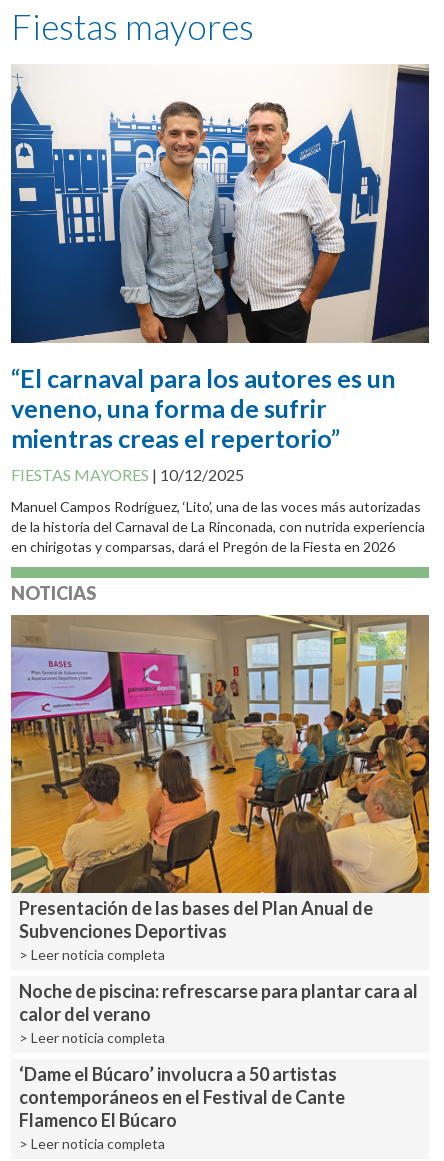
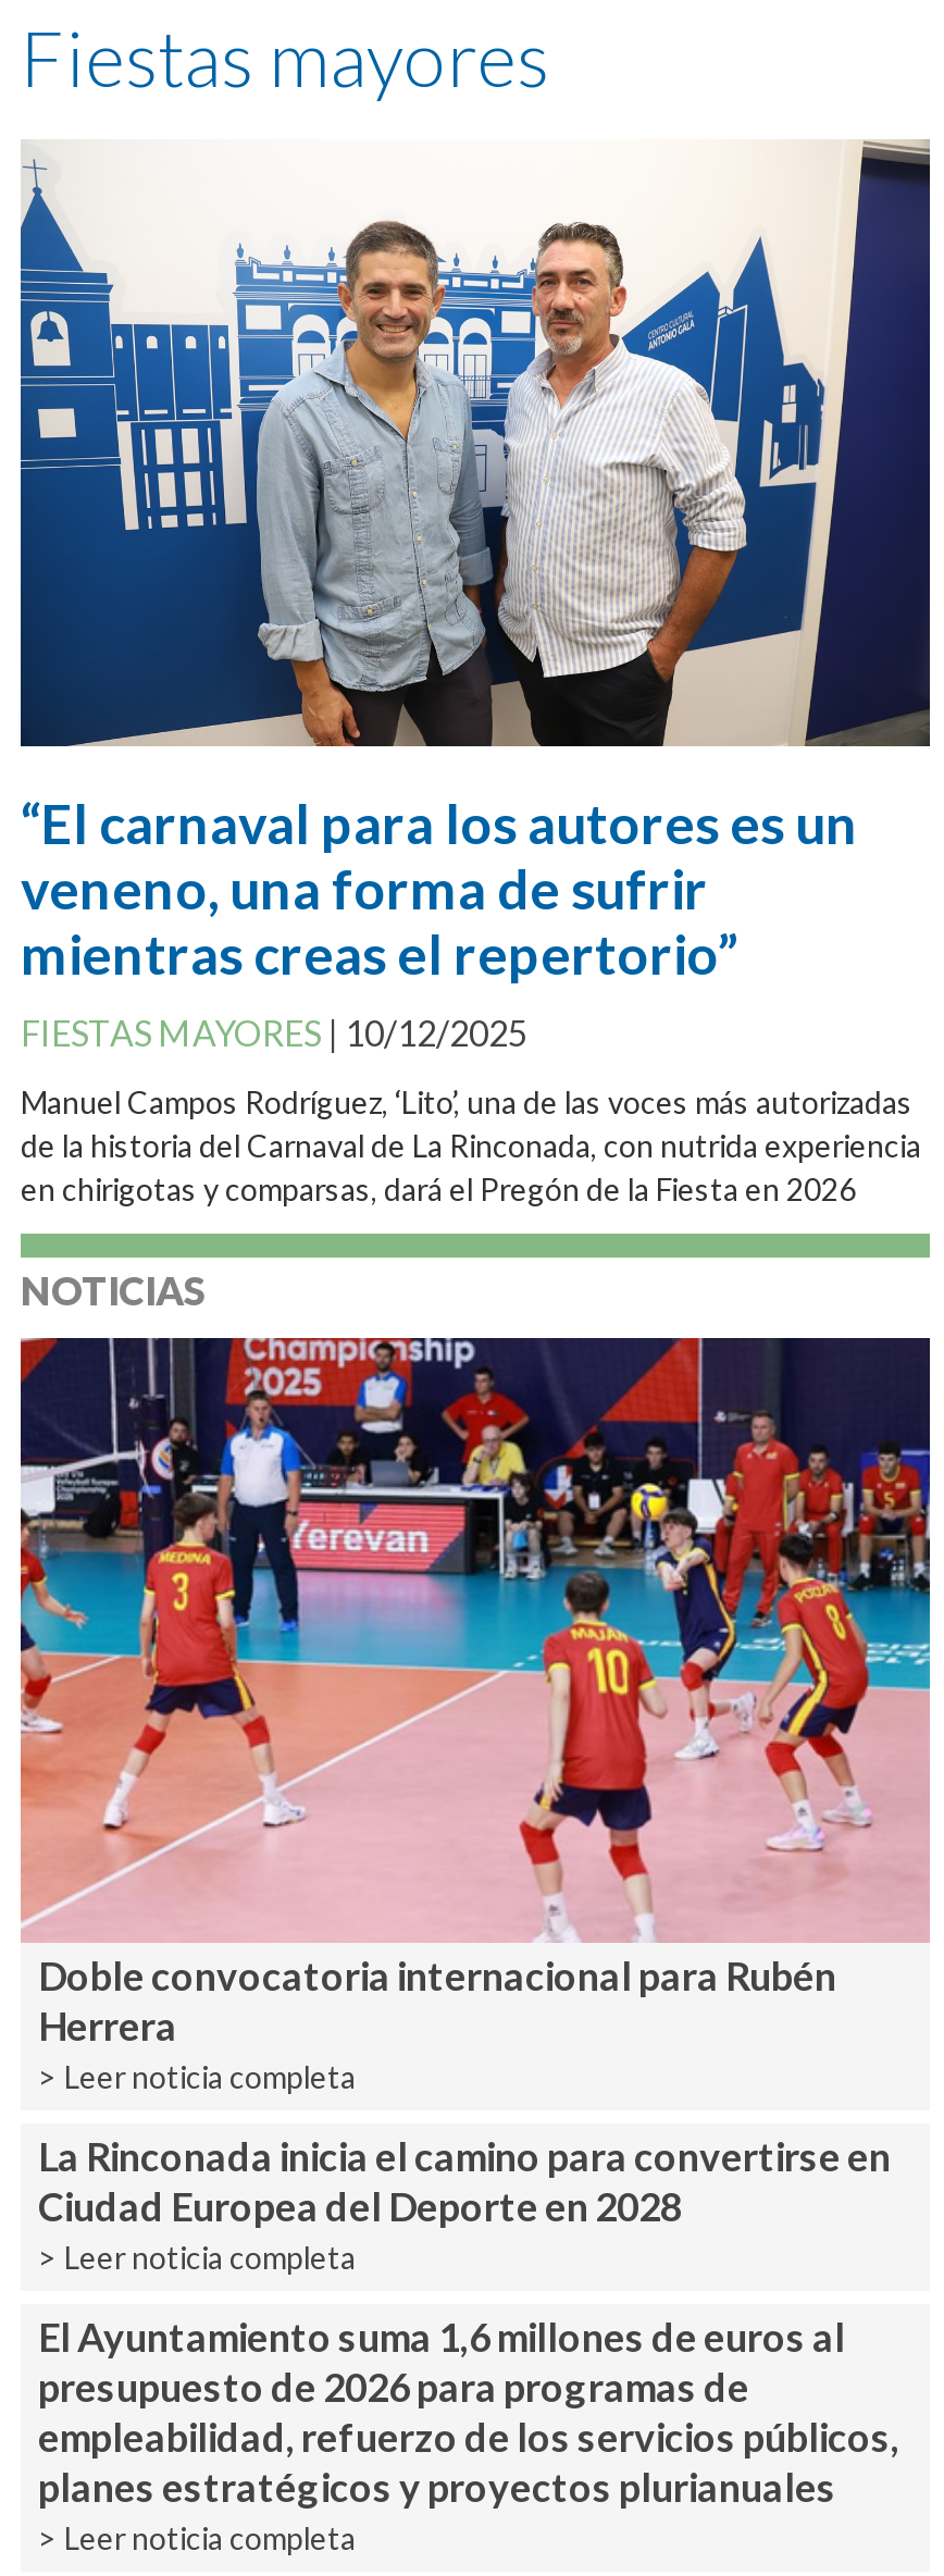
- [image]
- Presentación de las bases del Plan Anual de
- Subvenciones Deportivas
+ [image]
+ Doble convocatoria internacional para Rubén
+ Herrera

- Noche de piscina: refrescarse para plantar cara al
- calor del verano
+ La Rinconada inicia el camino para convertirse en
+ Ciudad Europea del Deporte en 2028

- ‘Dame el Búcaro’ involucra a 50 artistas
- contemporáneos en el Festival de Cante
- Flamenco El Búcaro
+ El Ayuntamiento suma 1,6 millones de euros al
+ presupuesto de 2026 para programas de
+ empleabilidad, refuerzo de los servicios públicos,
+ planes estratégicos y proyectos plurianuales
